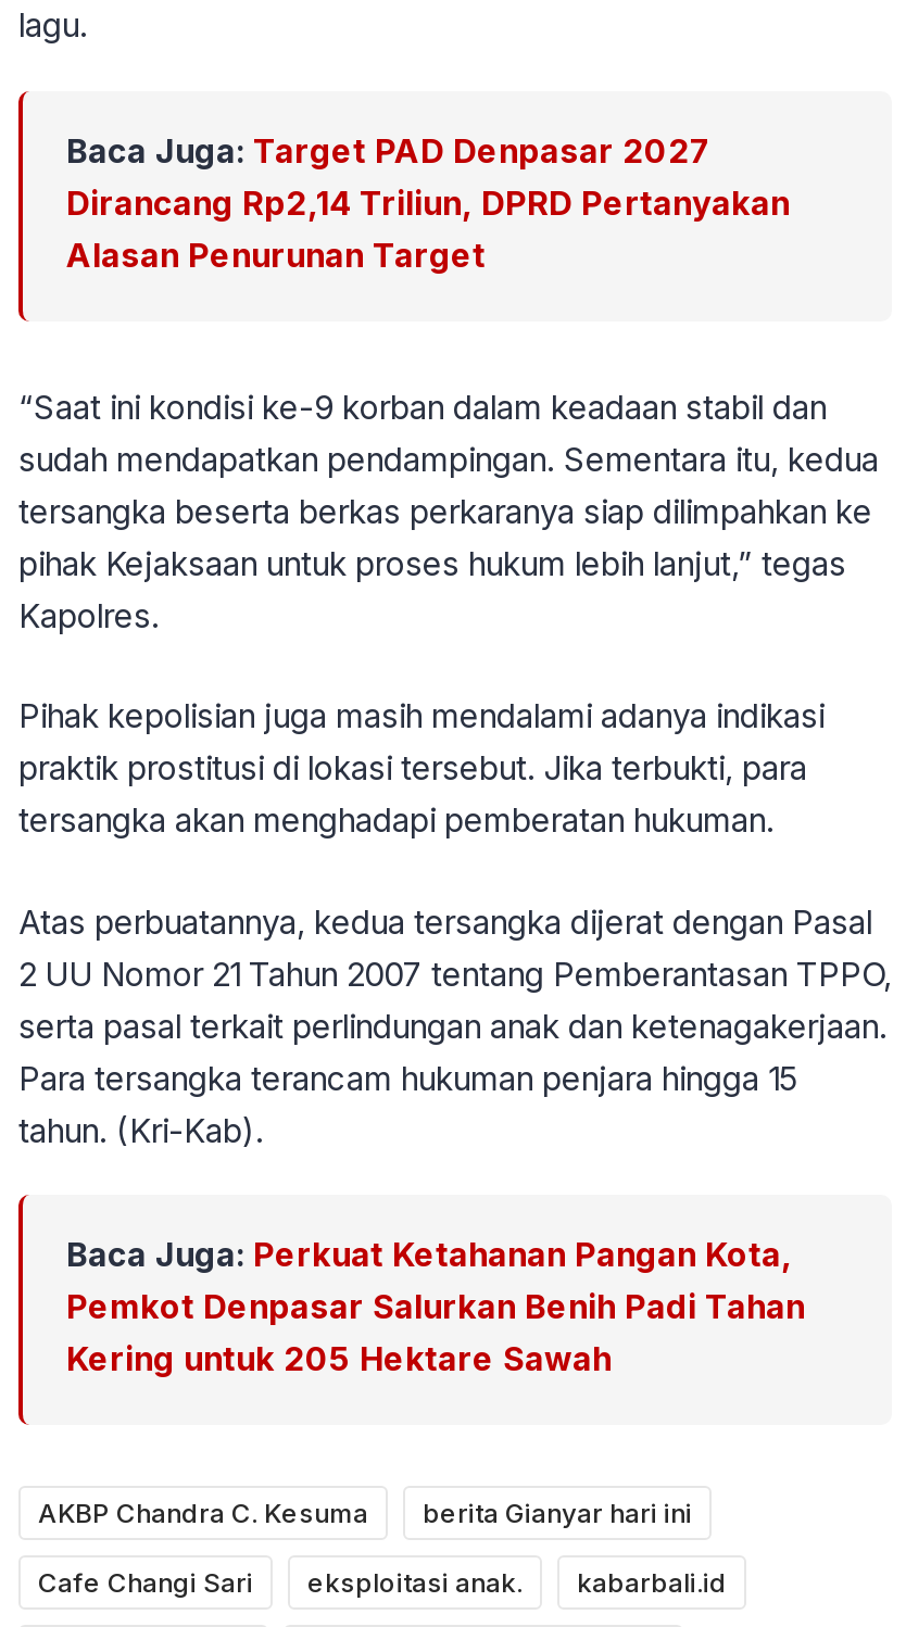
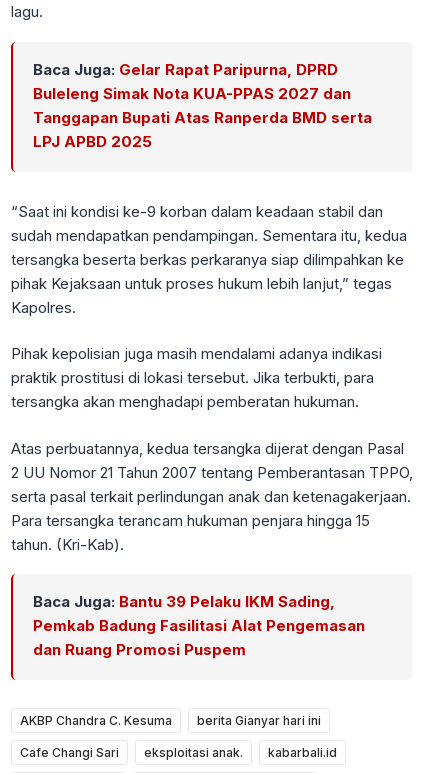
- Baca Juga: Target PAD Denpasar 2027
- Dirancang Rp2,14 Triliun, DPRD Pertanyakan
- Alasan Penurunan Target
+ Baca Juga: Gelar Rapat Paripurna, DPRD
+ Buleleng Simak Nota KUA-PPAS 2027 dan
+ Tanggapan Bupati Atas Ranperda BMD serta
+ LPJ APBD 2025

- Baca Juga: Perkuat Ketahanan Pangan Kota,
- Pemkot Denpasar Salurkan Benih Padi Tahan
- Kering untuk 205 Hektare Sawah
+ Baca Juga: Bantu 39 Pelaku IKM Sading,
+ Pemkab Badung Fasilitasi Alat Pengemasan
+ dan Ruang Promosi Puspem
